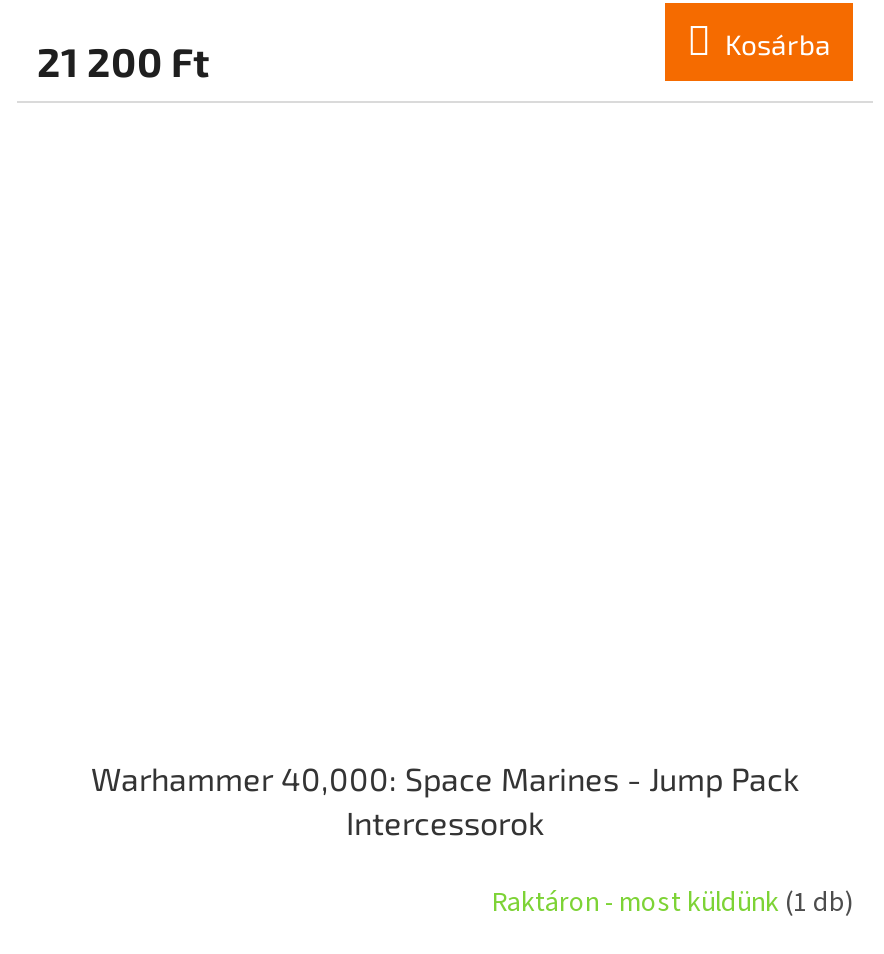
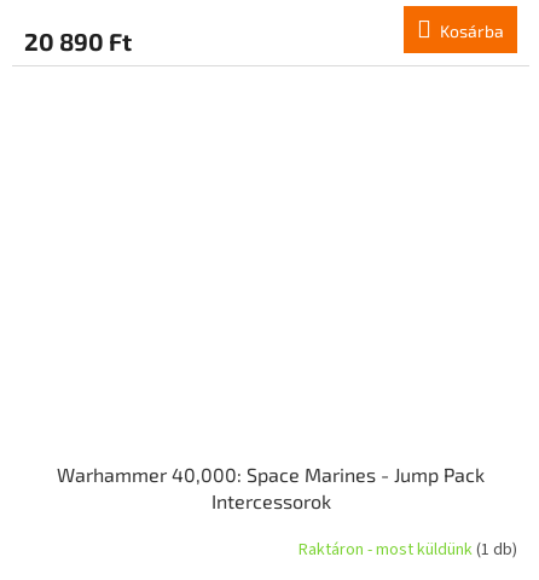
- 21 200 Ft
+ 20 890 Ft
